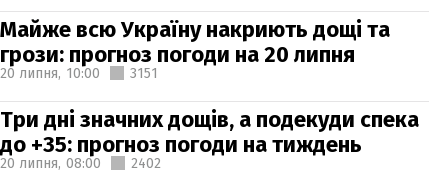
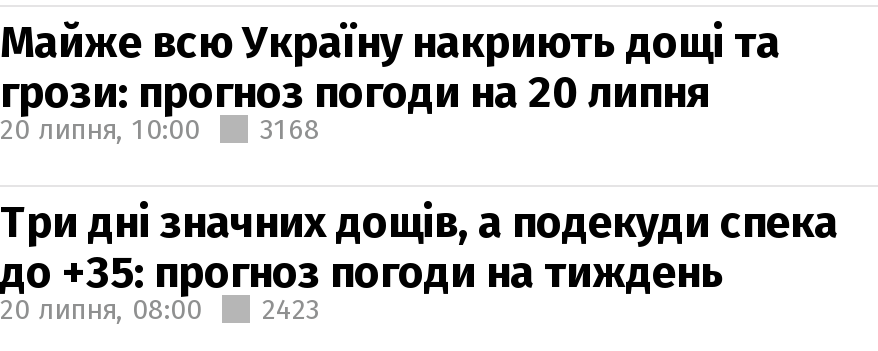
- 20 липня, 10:00 3151
+ 20 липня, 10:00 3168

- 20 липня, 08:00 2402
+ 20 липня, 08:00 2423
